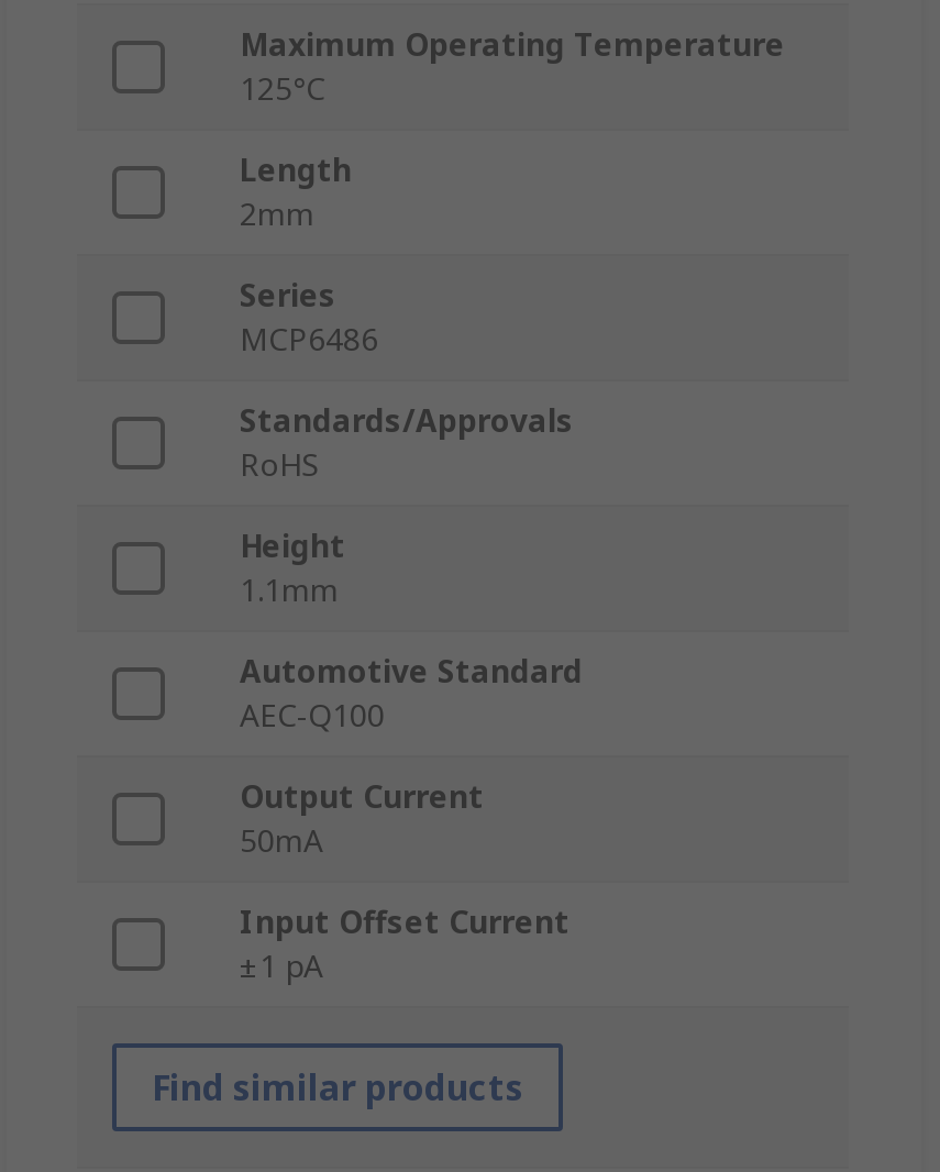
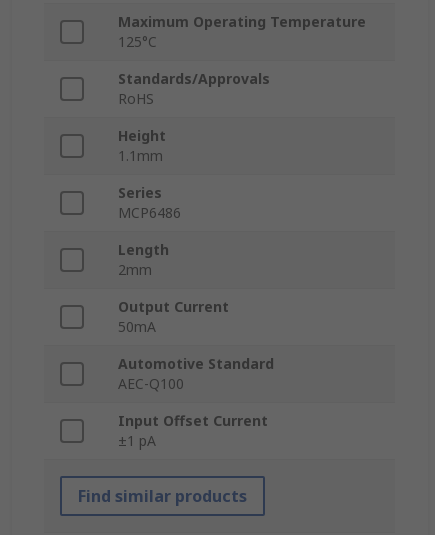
moved down: Series | MCP6486 | Length | 2mm

moved up: Standards/Approvals | RoHS | Height | 1.1mm

moved down: Automotive Standard | AEC-Q100

moved up: Output Current | 50mA
